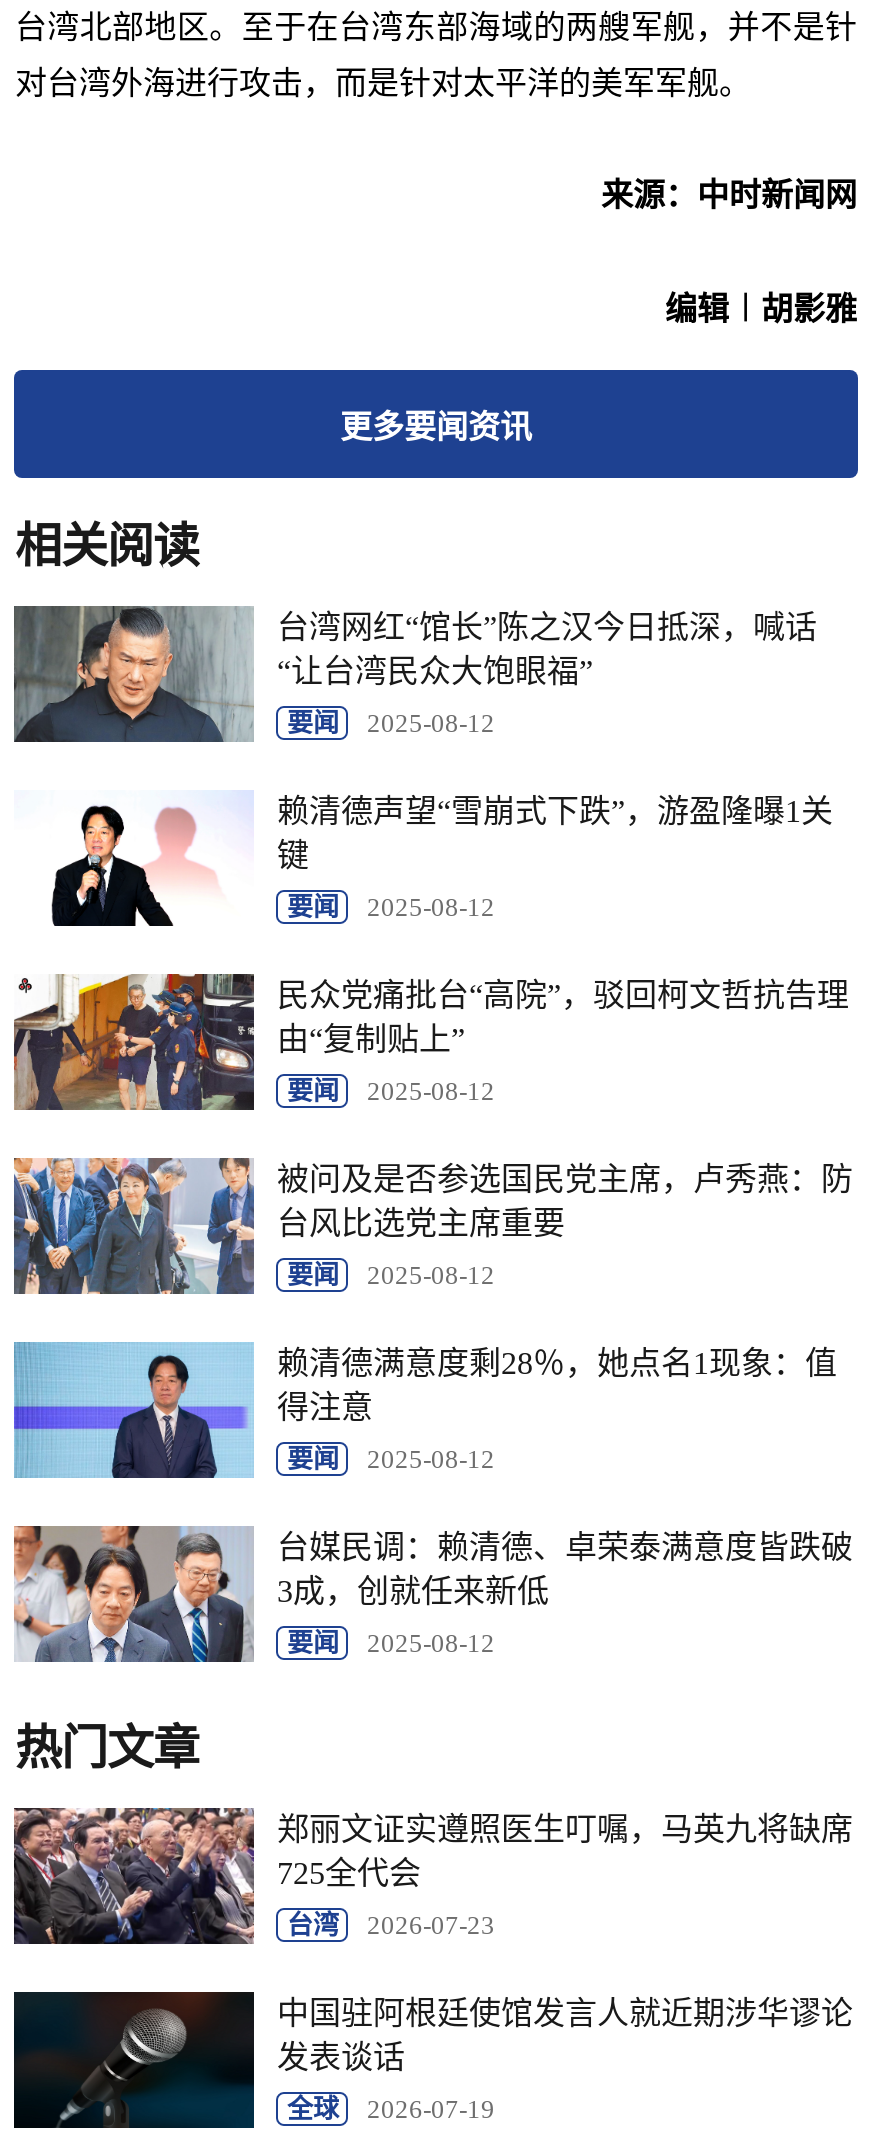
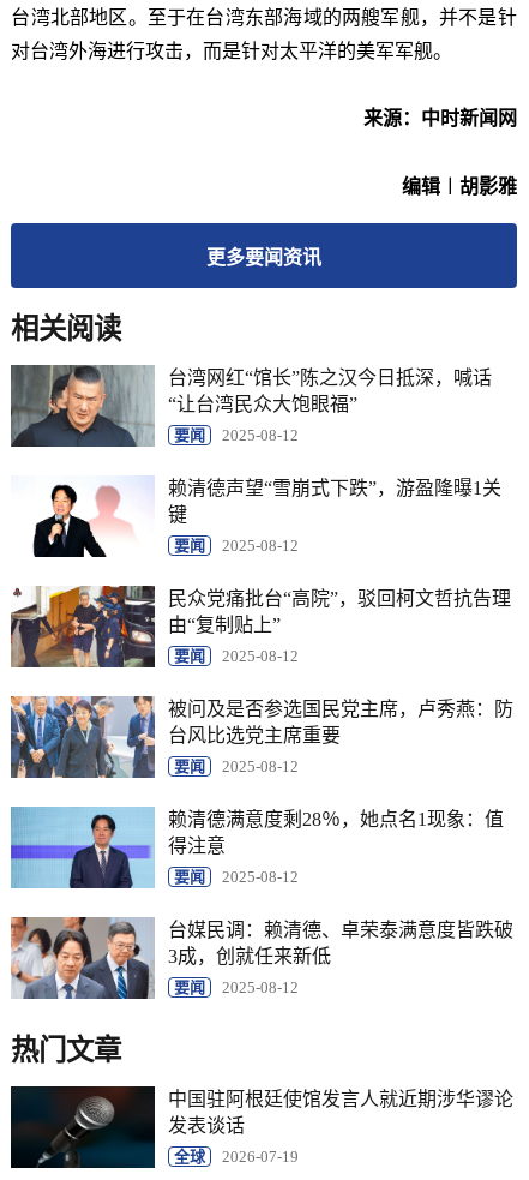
- [image]
- 郑丽文证实遵照医生叮嘱，马英九将缺席
- 725全代会
- 台湾
- 2026-07-23
